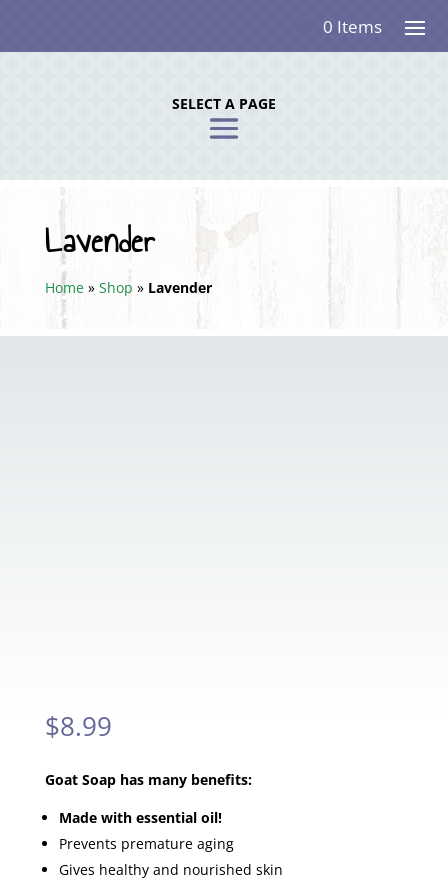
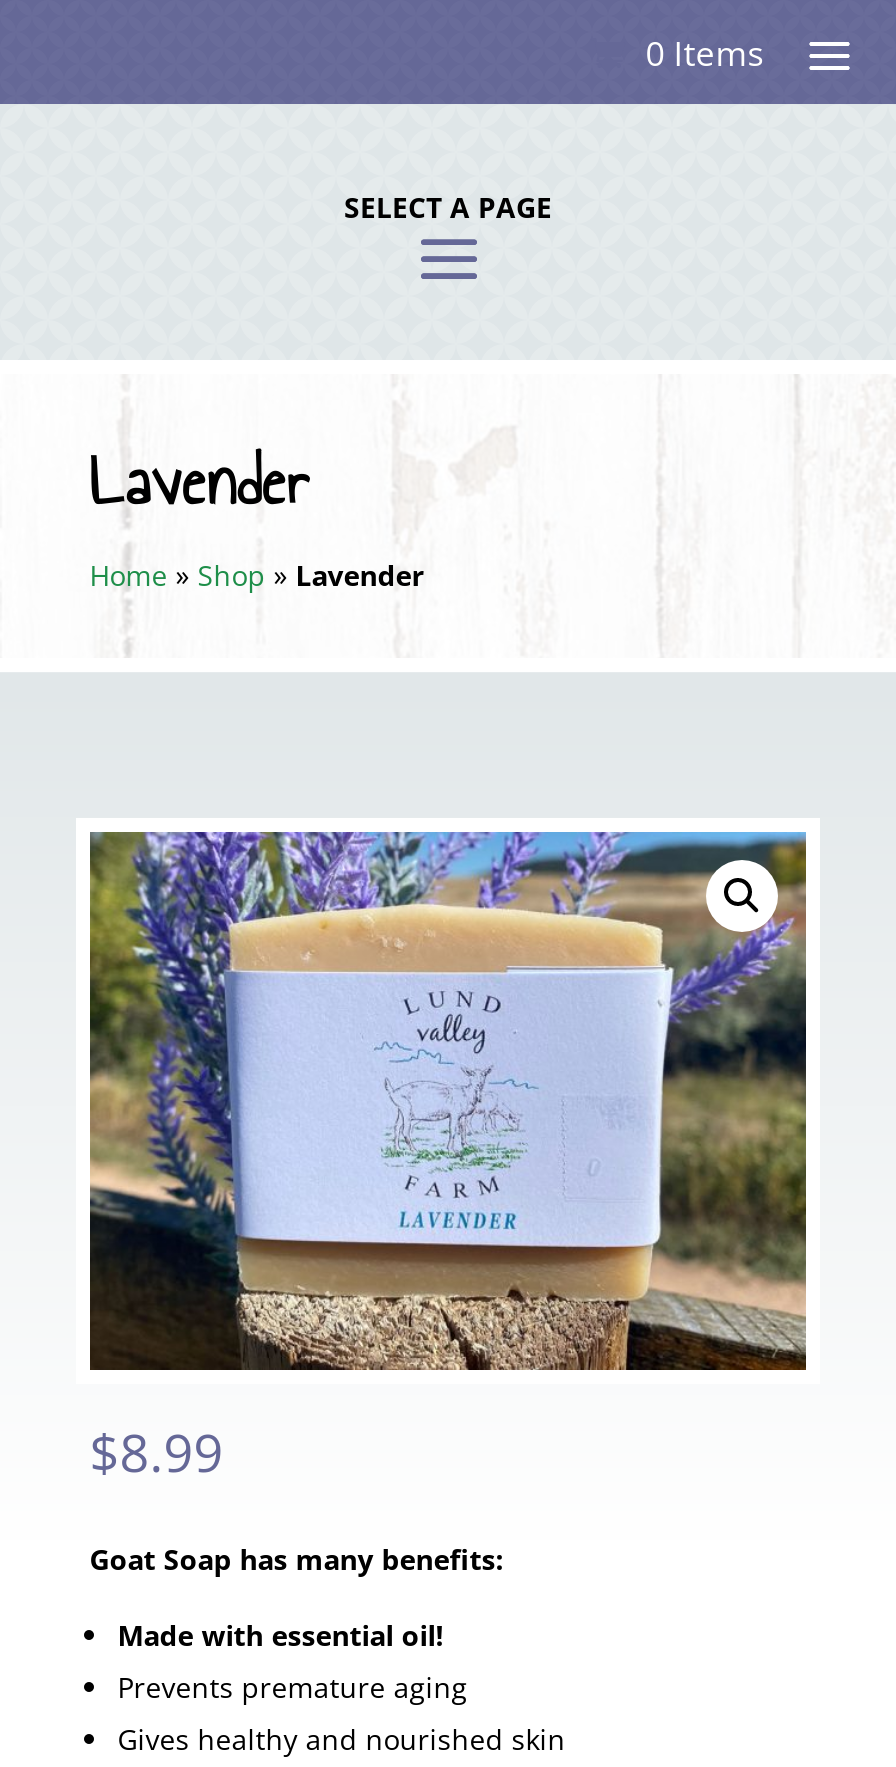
+ [image]
